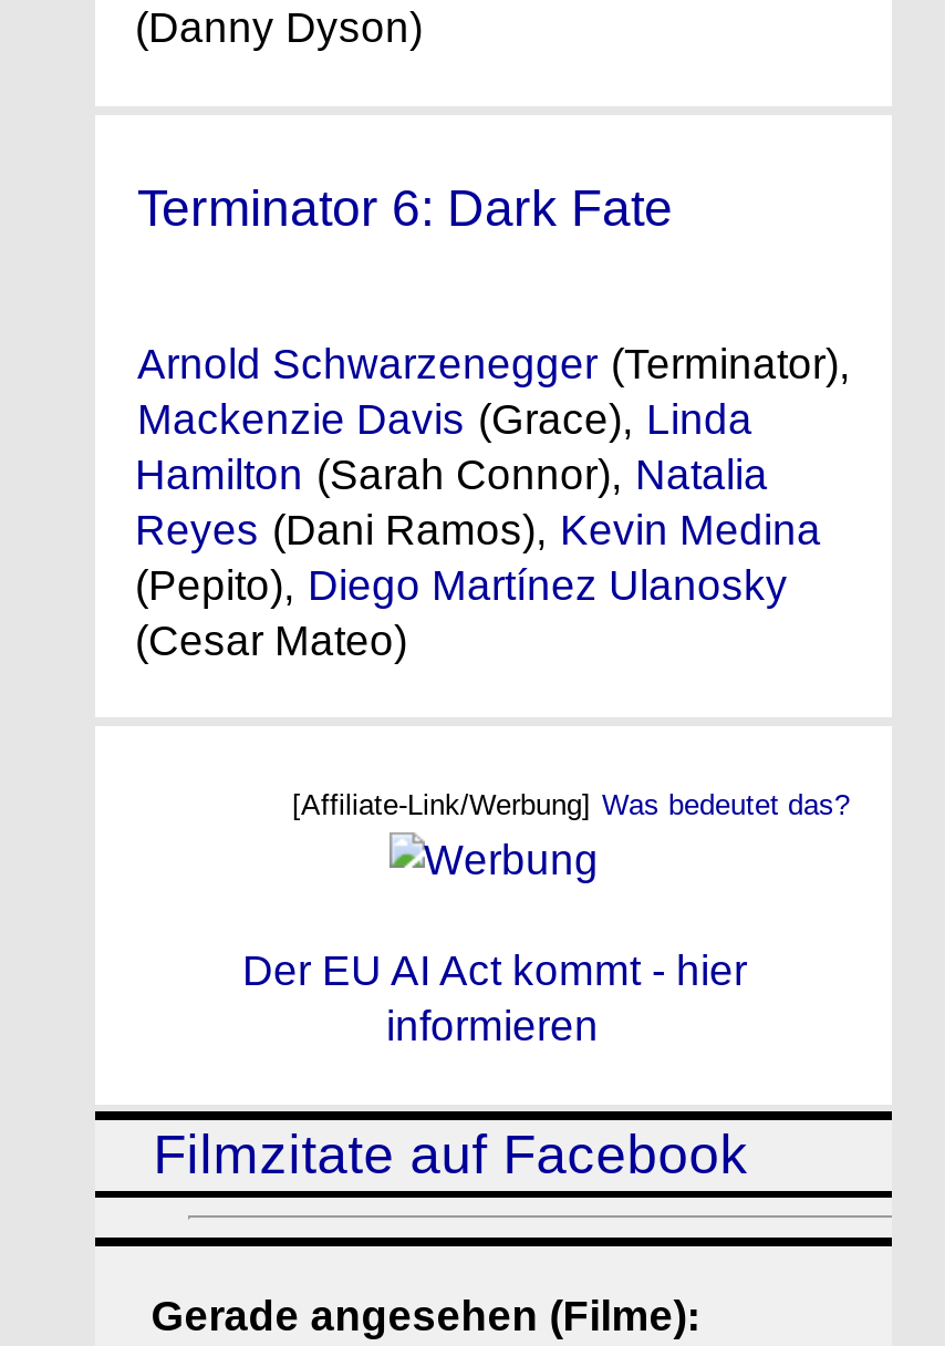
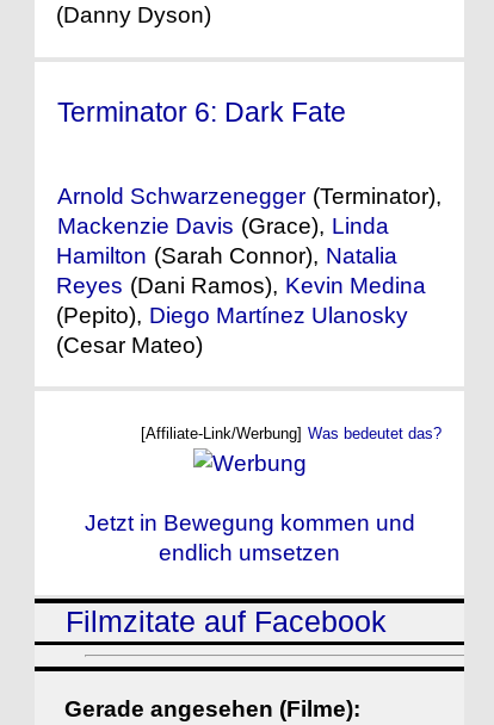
- Der EU AI Act kommt - hier
- informieren
+ Jetzt in Bewegung kommen und
+ endlich umsetzen
